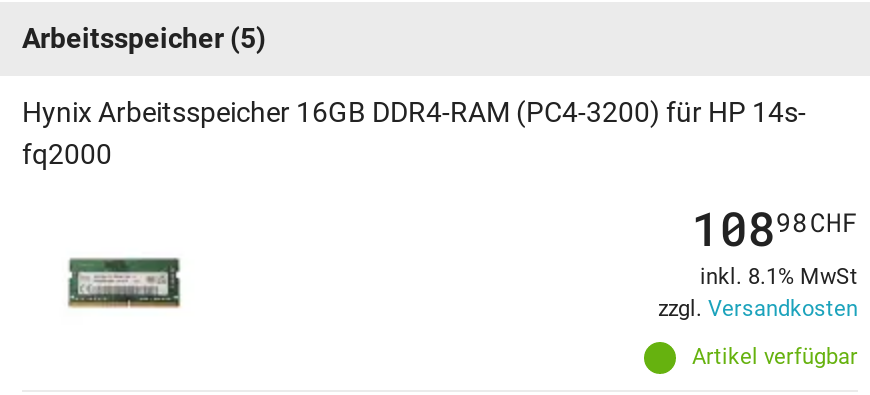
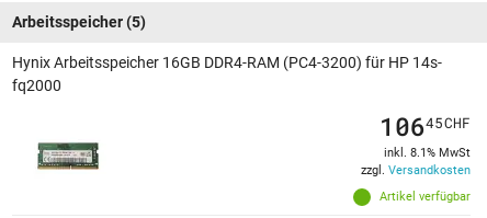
- 10898 CHF
+ 10645 CHF
